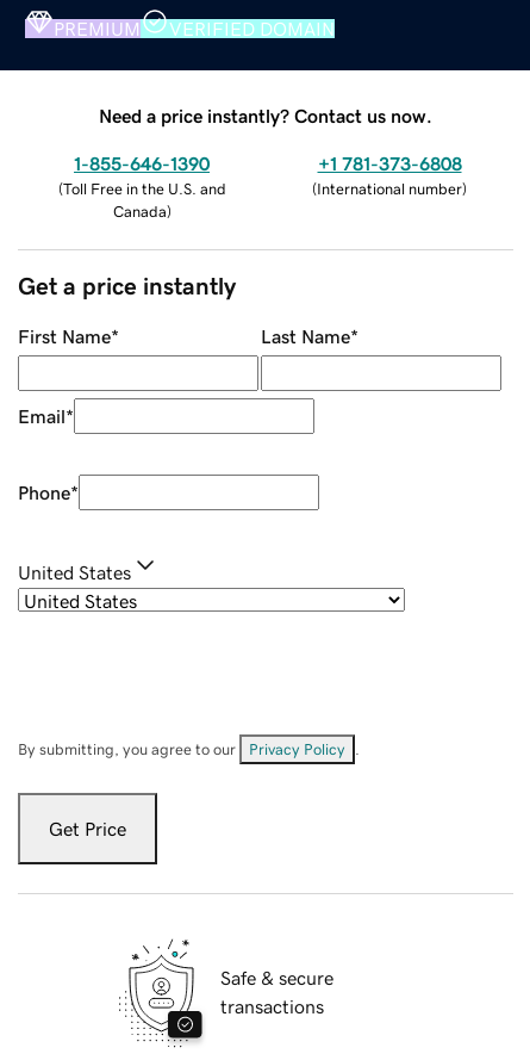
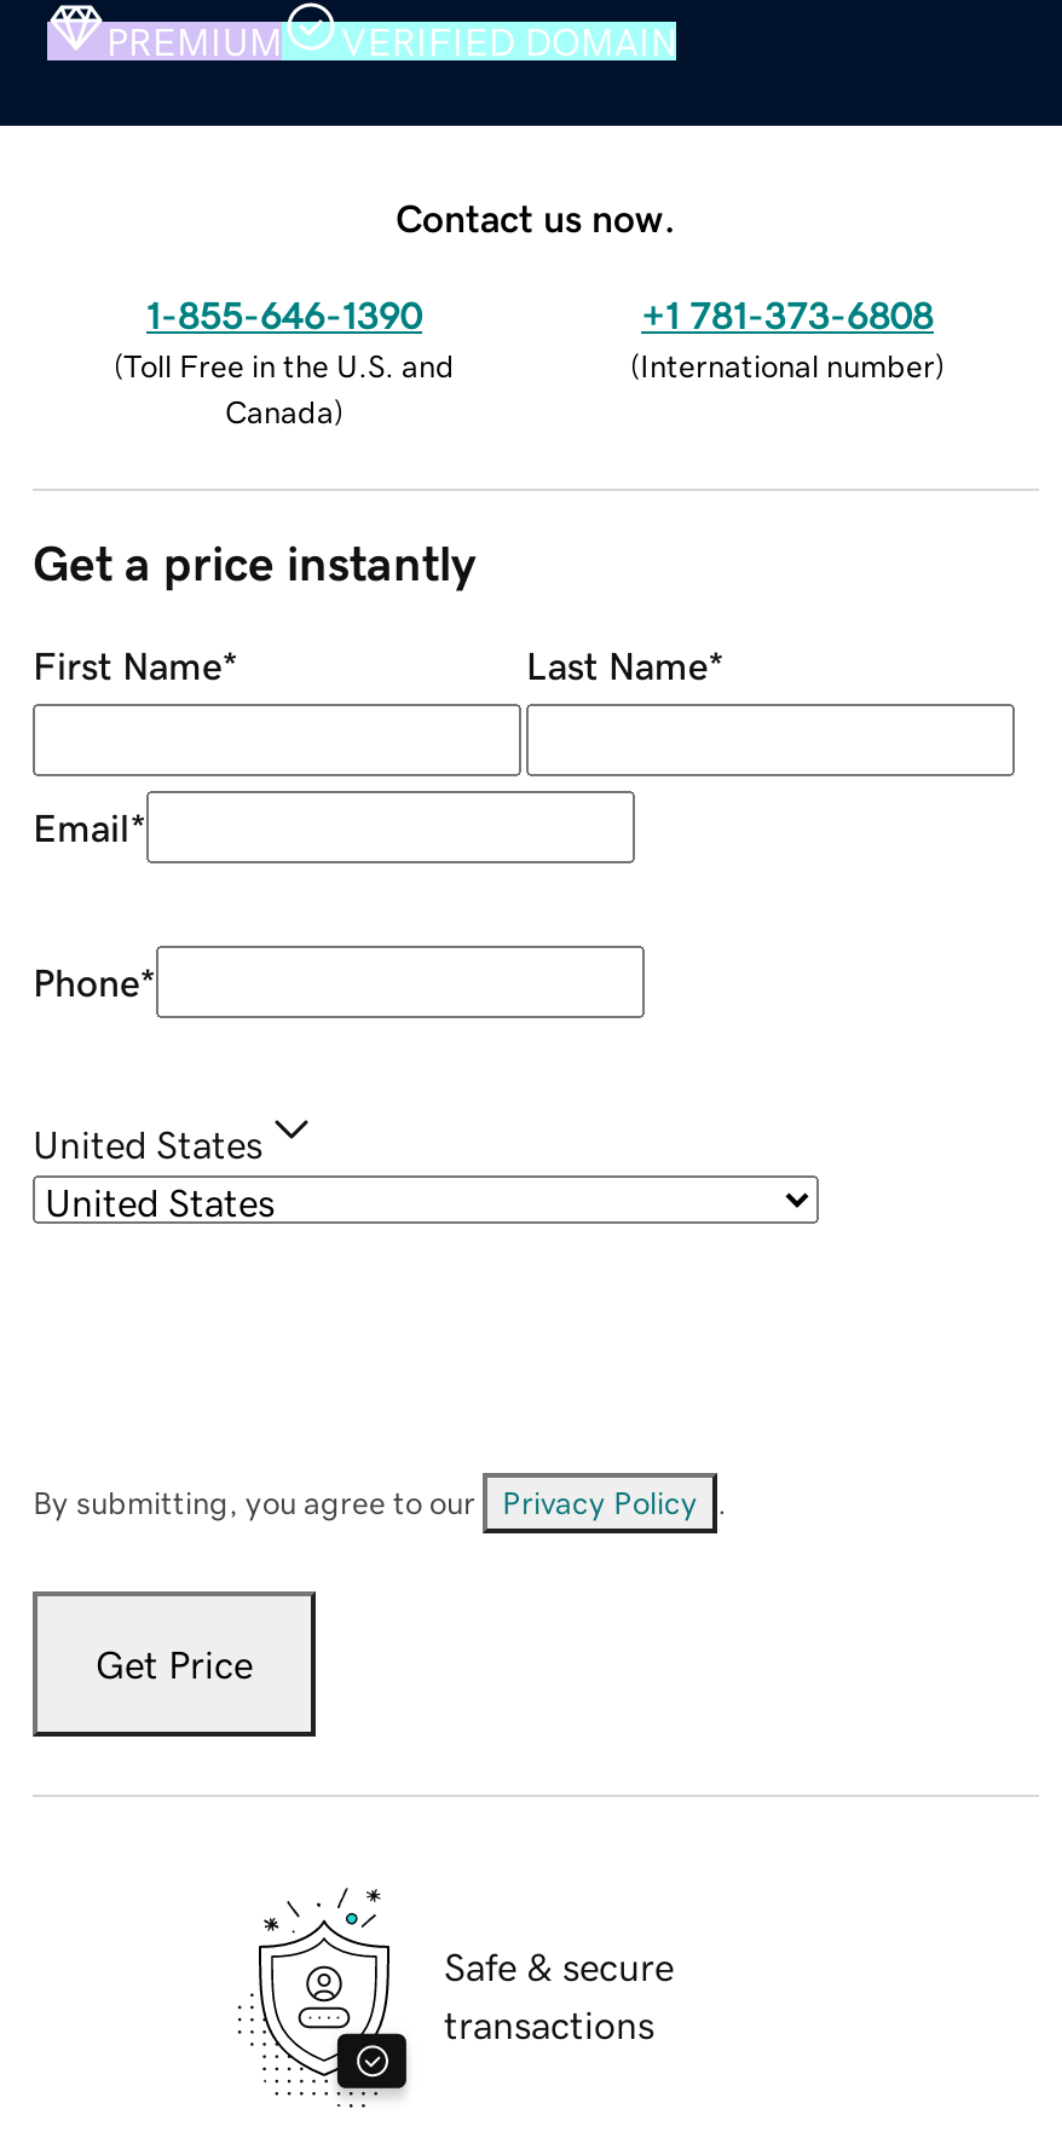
- Need a price instantly? Contact us now.
+ Contact us now.
